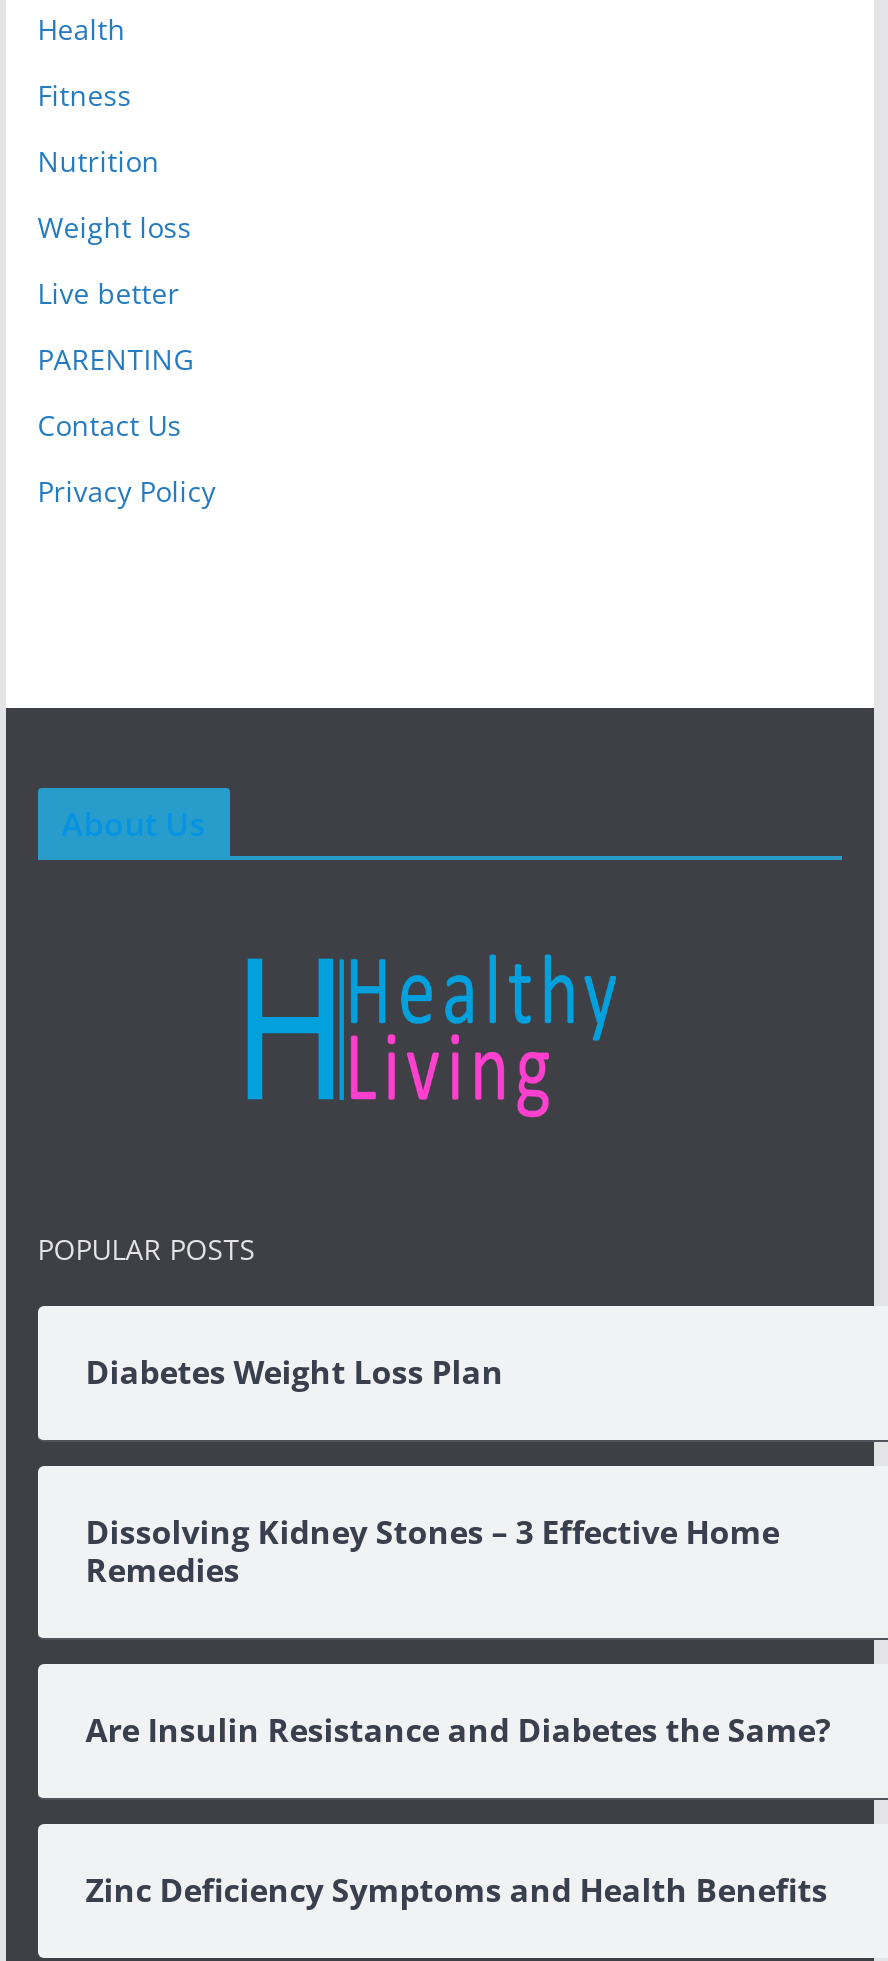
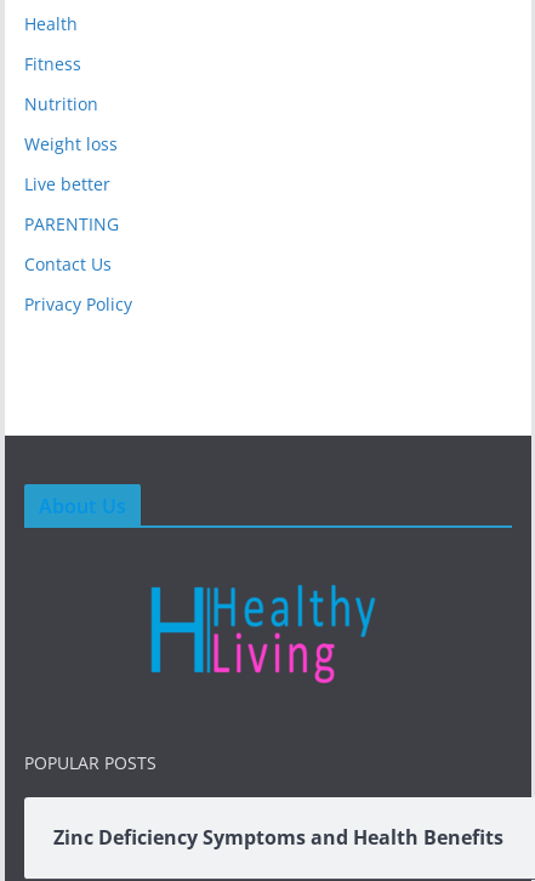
- Diabetes Weight Loss Plan

- [image]
- Dissolving Kidney Stones – 3 Effective Home
- Remedies

- Are Insulin Resistance and Diabetes the Same?
